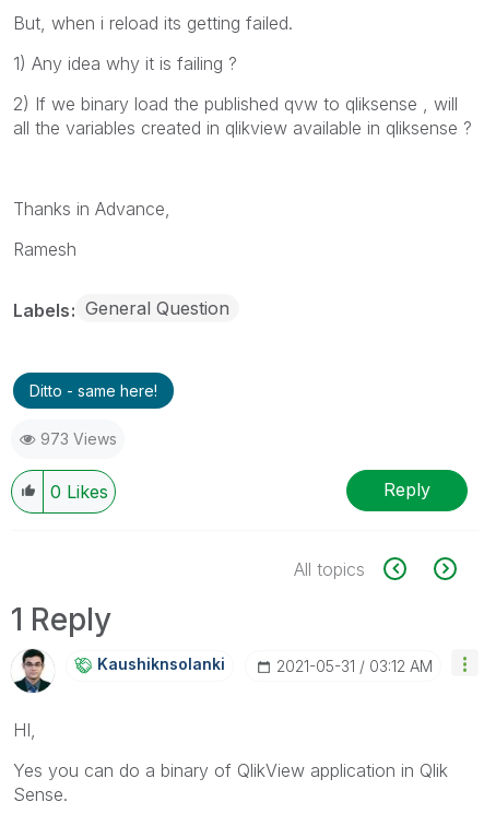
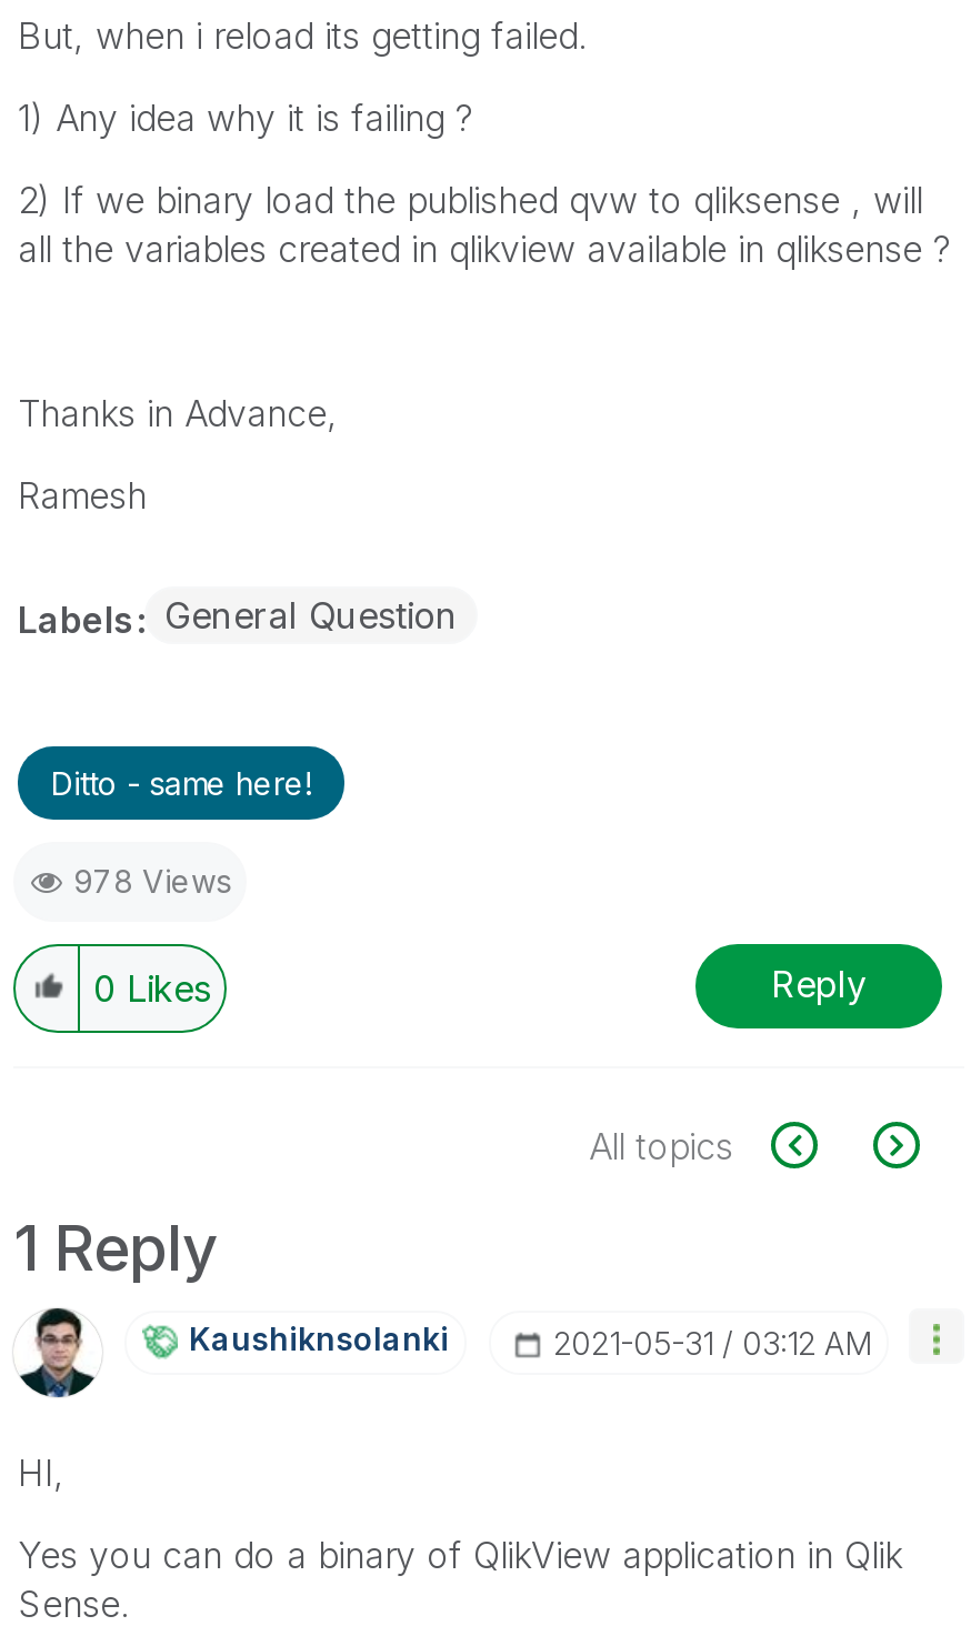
- 973 Views
+ 978 Views
